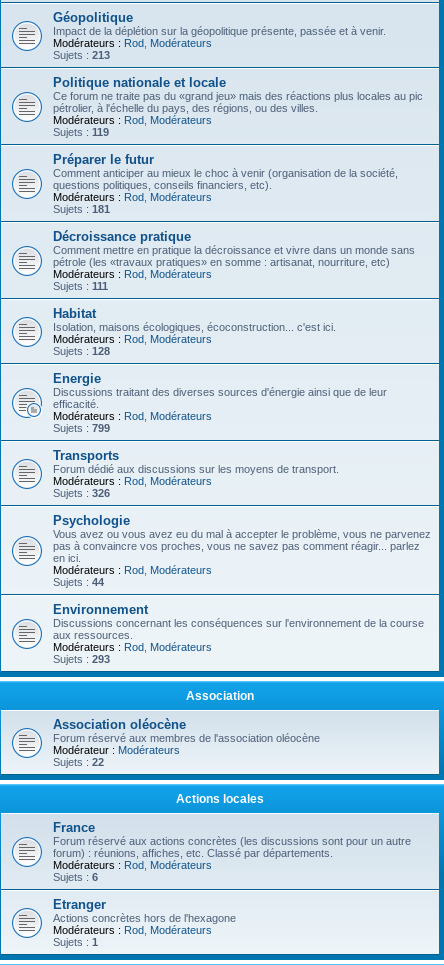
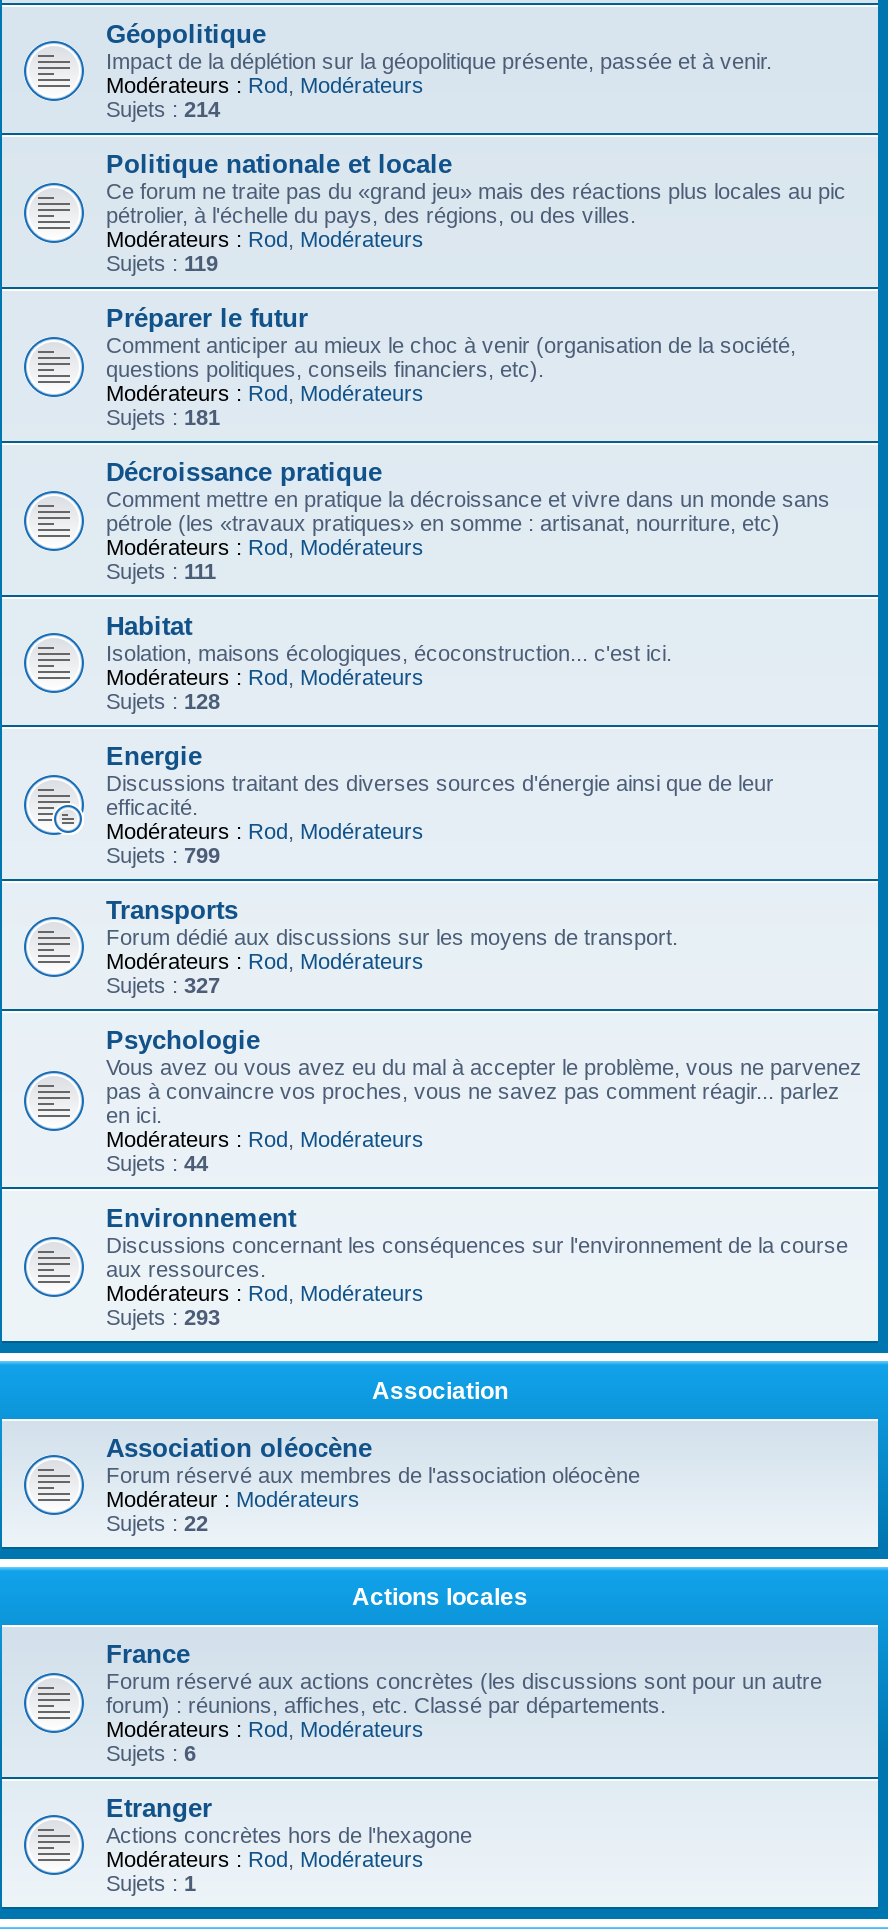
- Sujets : 213
+ Sujets : 214

- Sujets : 326
+ Sujets : 327
